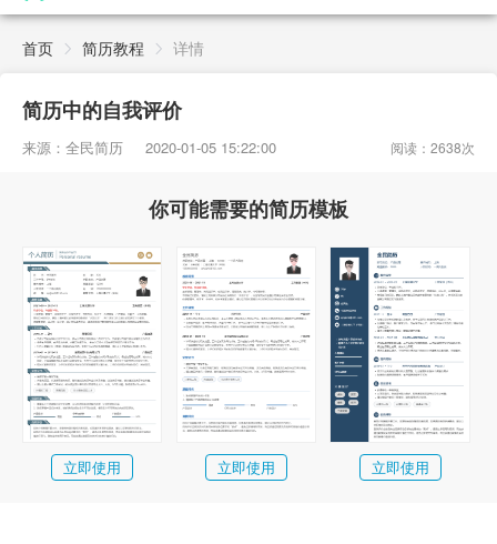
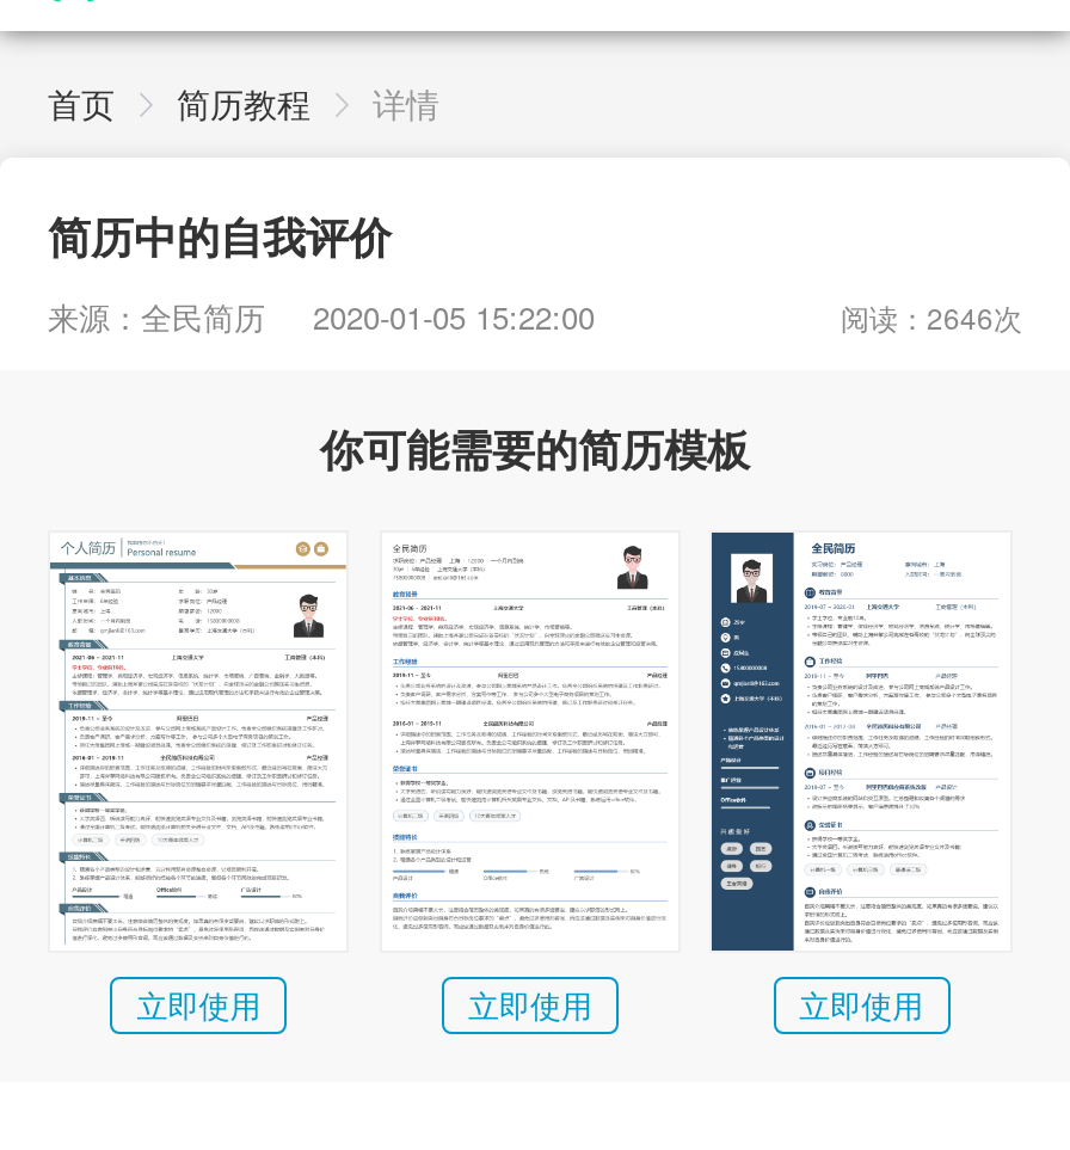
- 阅读：2638次
+ 阅读：2646次
